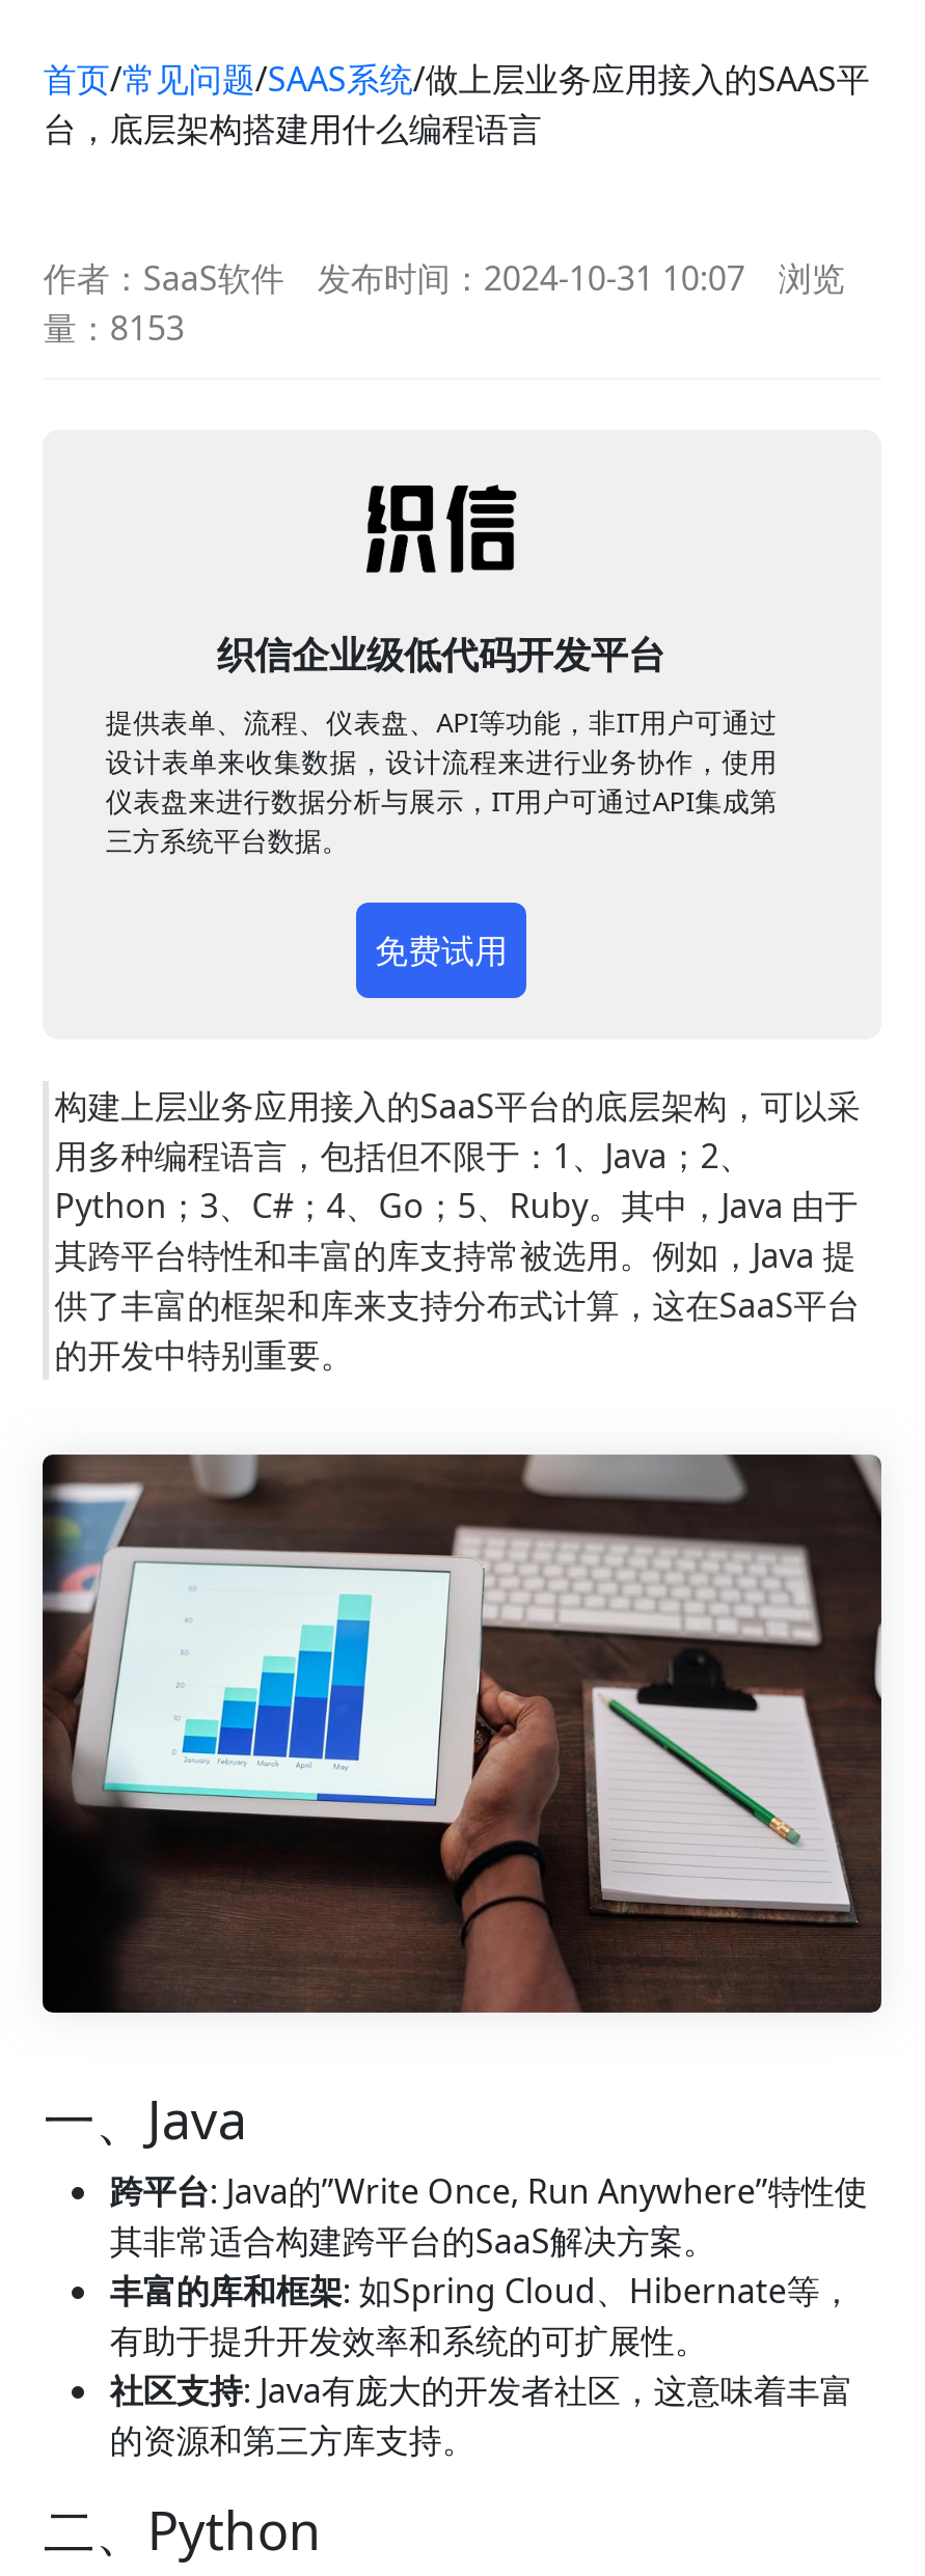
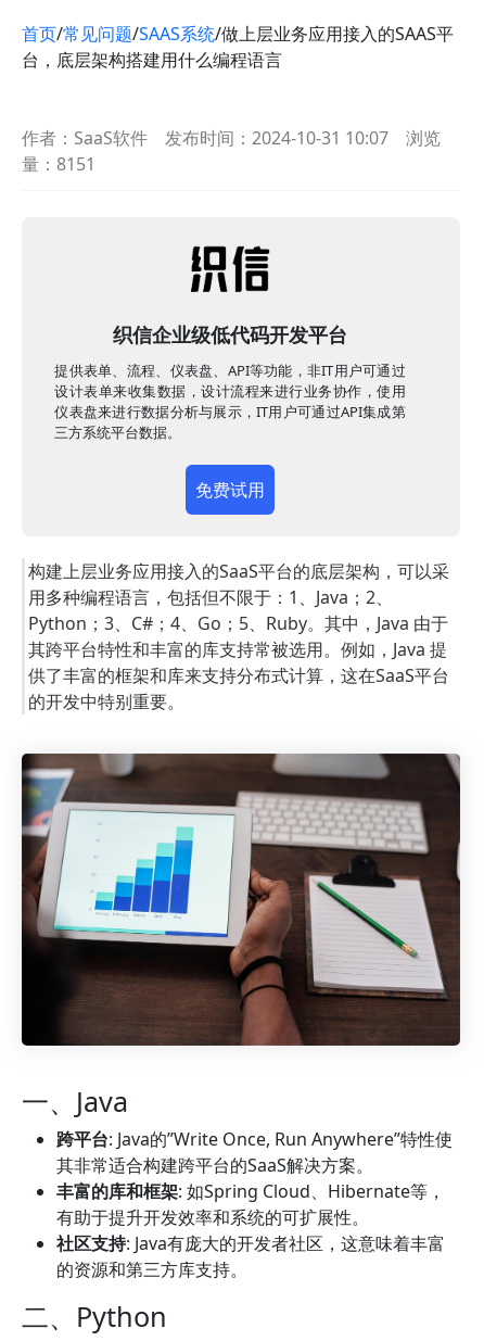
- 量：8153
+ 量：8151
